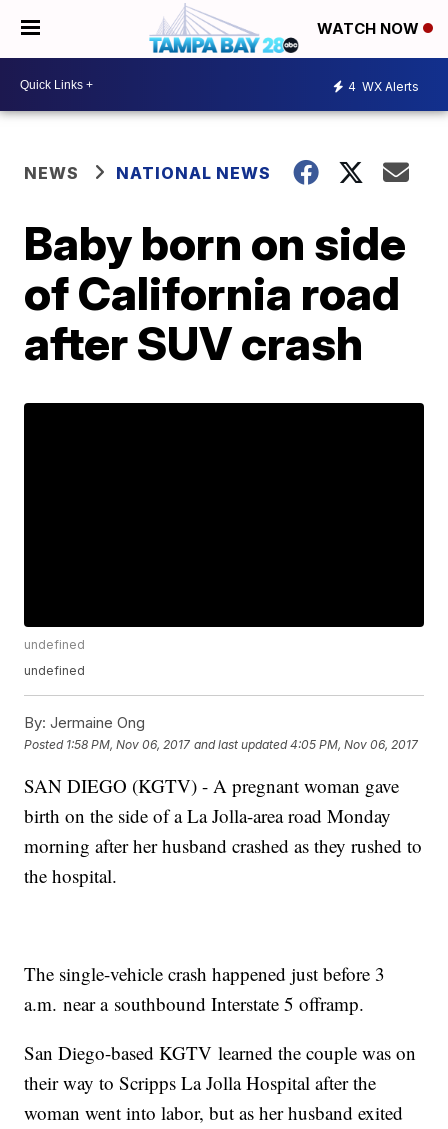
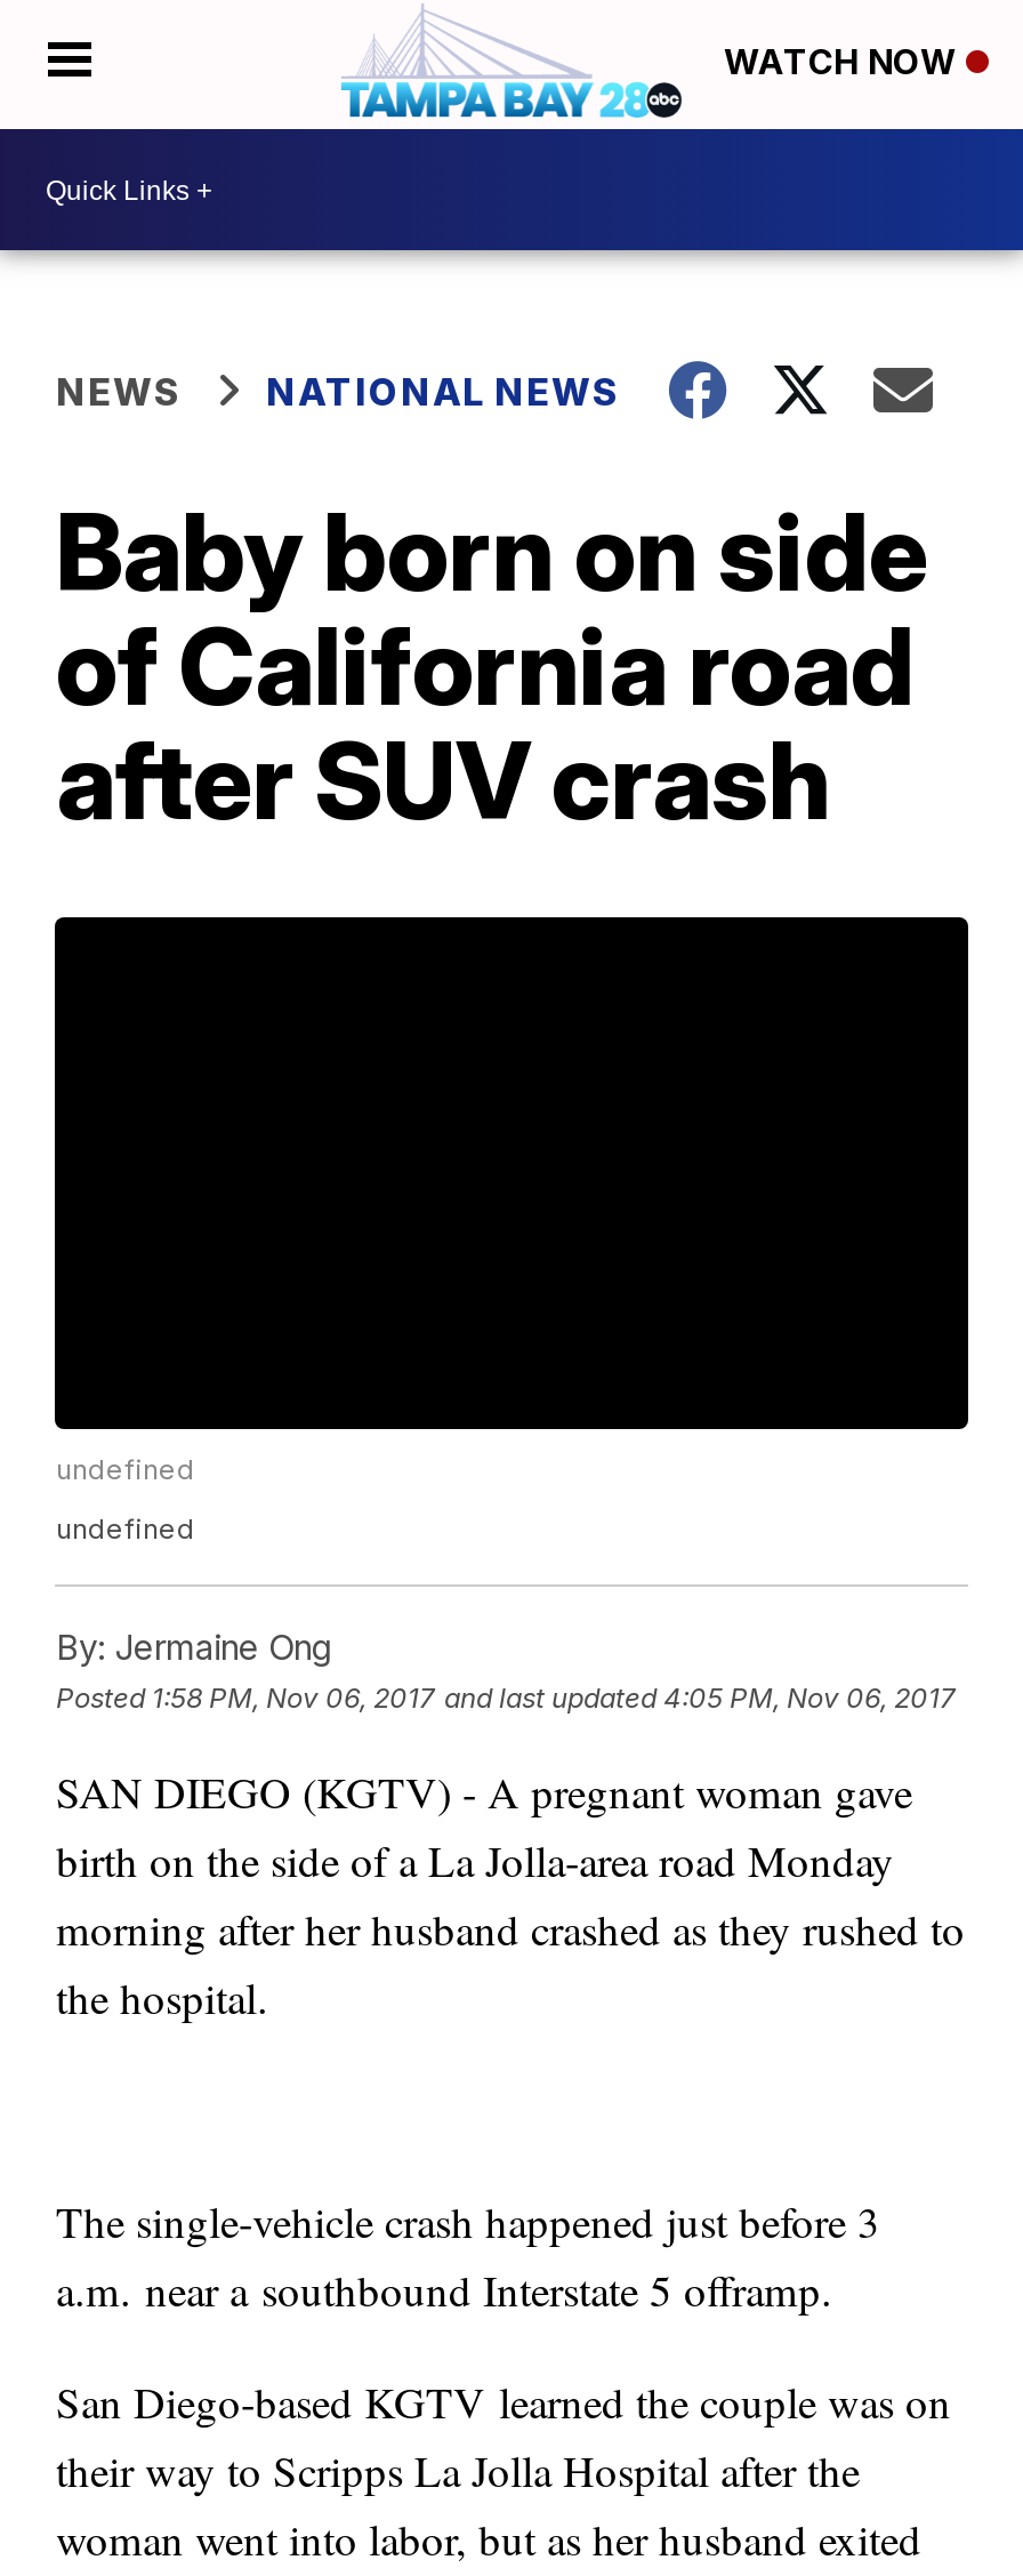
- 4 WX Alerts
